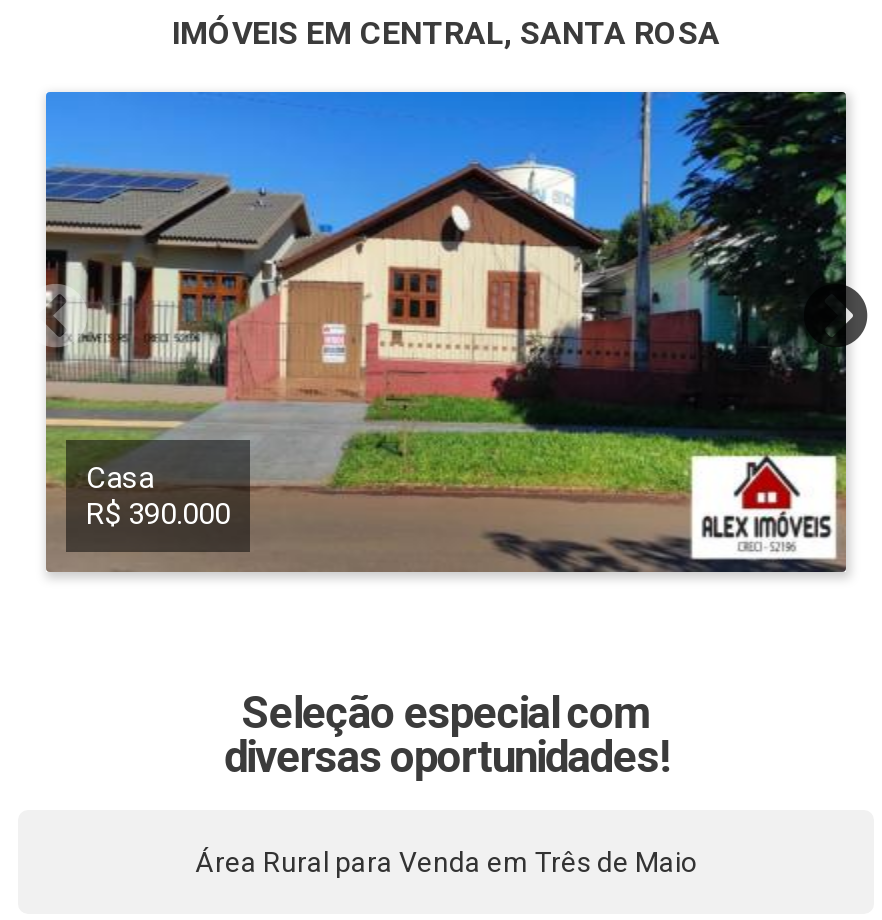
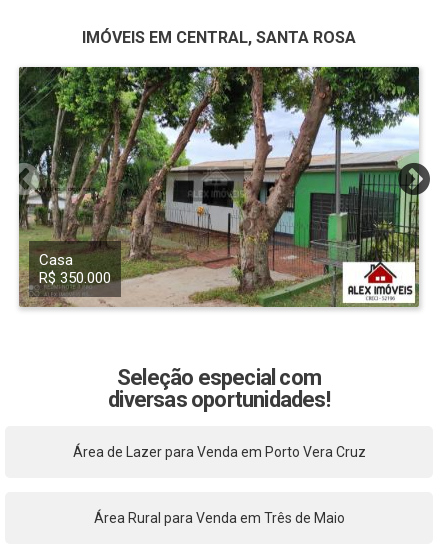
- [image]
- R$ 390.000
+ [image]
+ R$ 350.000

+ Área de Lazer para Venda em Porto Vera Cruz
